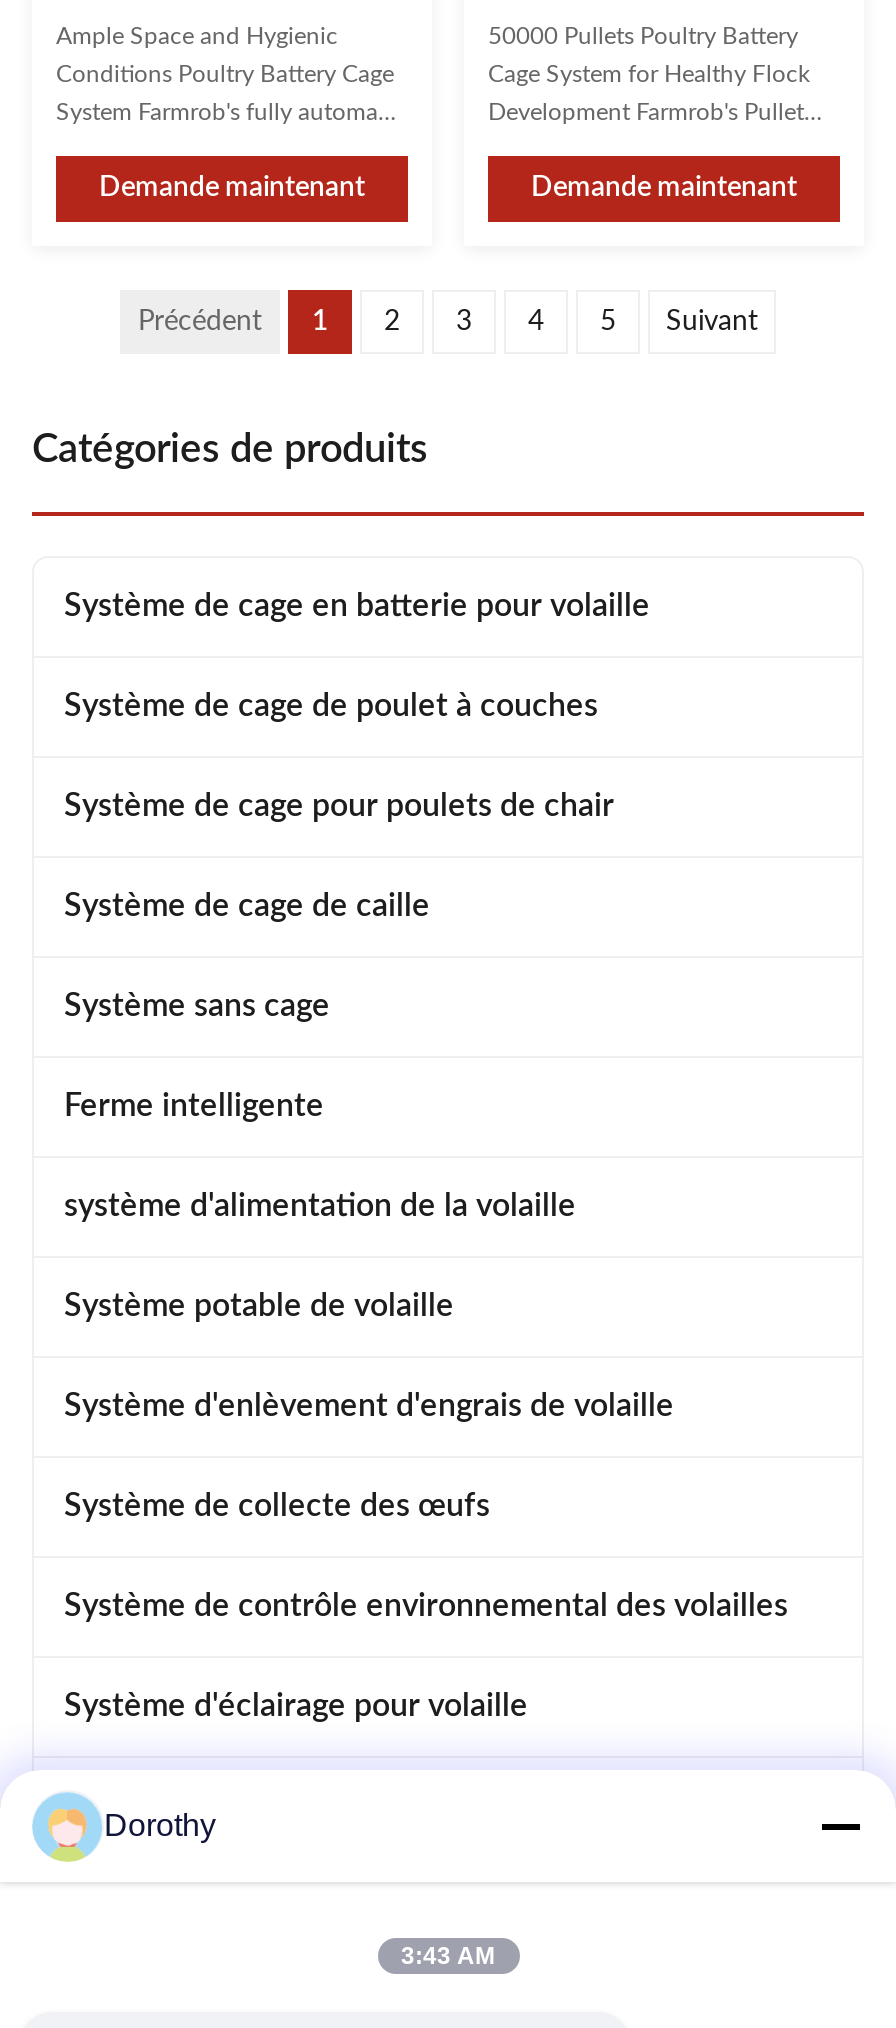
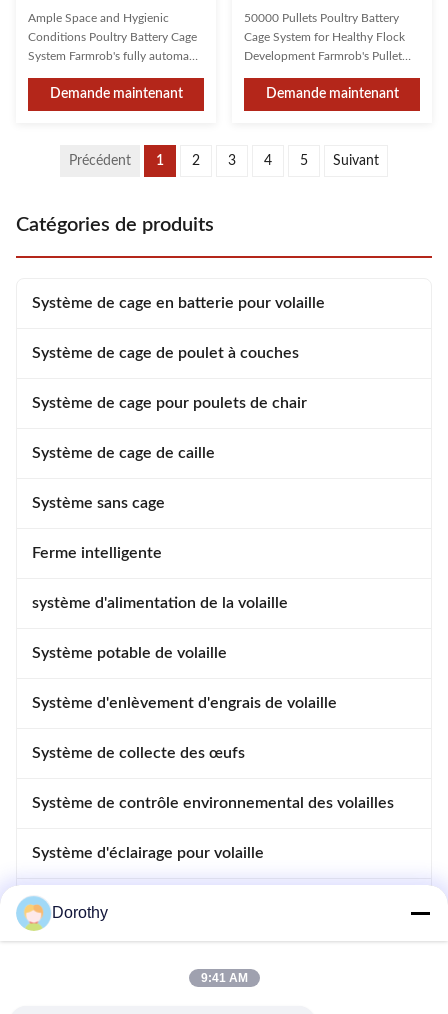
- 3:43 AM
+ 9:41 AM
